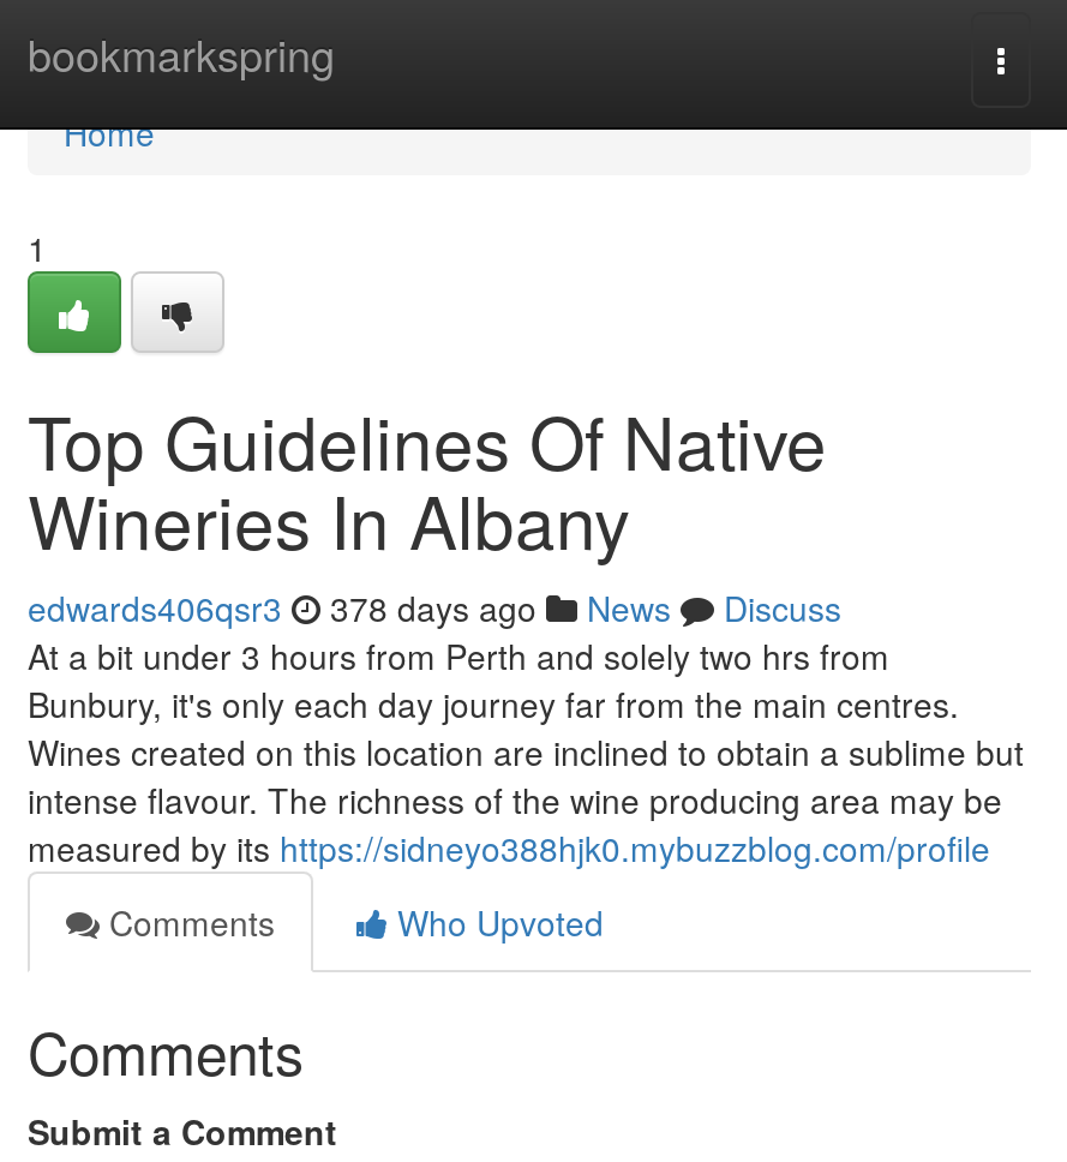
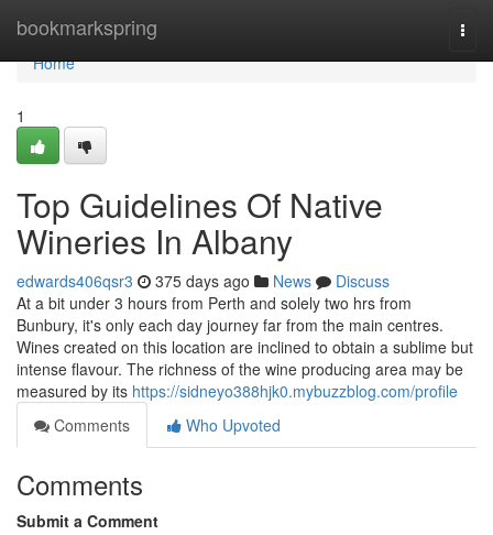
- edwards406qsr3 378 days ago News Discuss
+ edwards406qsr3 375 days ago News Discuss
